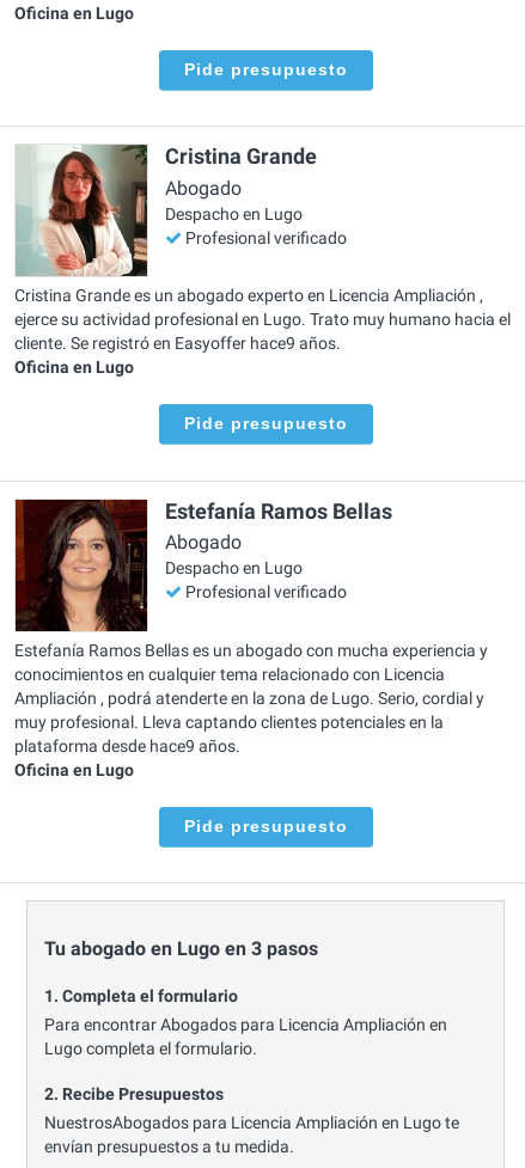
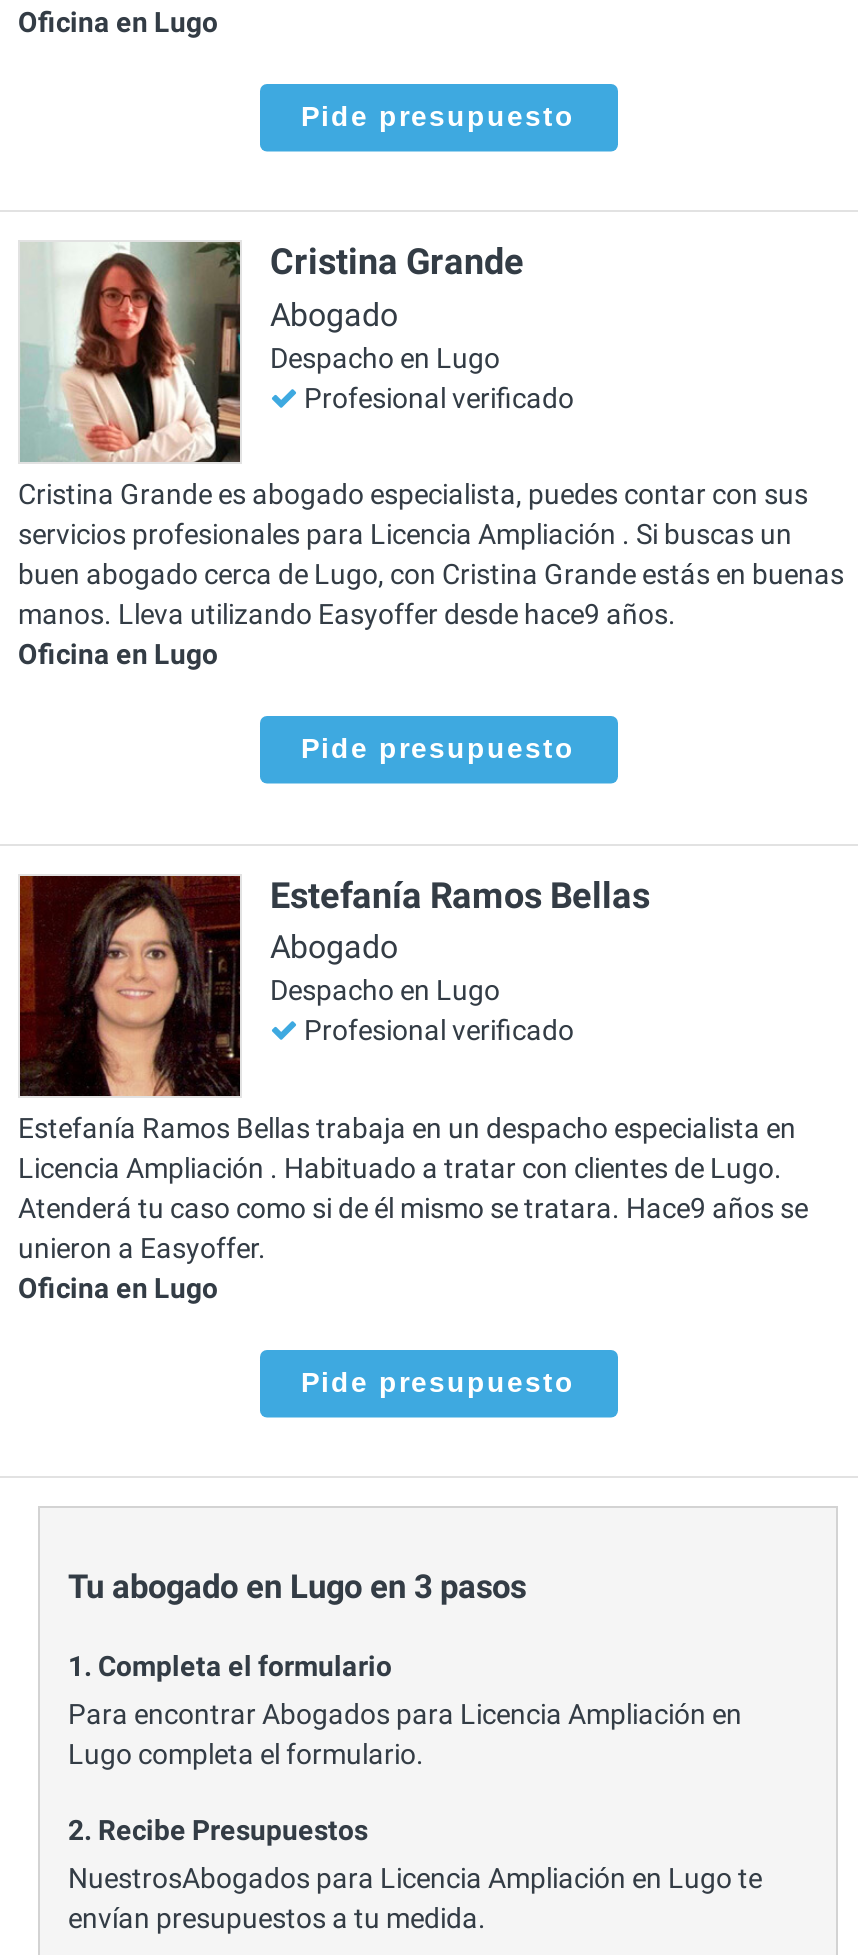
- Cristina Grande es un abogado experto en Licencia Ampliación ,
- ejerce su actividad profesional en Lugo. Trato muy humano hacia el
- cliente. Se registró en Easyoffer hace9 años.
+ Cristina Grande es abogado especialista, puedes contar con sus
+ servicios profesionales para Licencia Ampliación . Si buscas un
+ buen abogado cerca de Lugo, con Cristina Grande estás en buenas
+ manos. Lleva utilizando Easyoffer desde hace9 años.

moved down: [image] | Oficina en Lugo | Pide presupuesto | Estefanía Ramos Bellas | Abogado | Despacho en Lugo | Profesional verificado

- Estefanía Ramos Bellas es un abogado con mucha experiencia y
- conocimientos en cualquier tema relacionado con Licencia
- Ampliación , podrá atenderte en la zona de Lugo. Serio, cordial y
- muy profesional. Lleva captando clientes potenciales en la
- plataforma desde hace9 años.
+ Estefanía Ramos Bellas trabaja en un despacho especialista en
+ Licencia Ampliación . Habituado a tratar con clientes de Lugo.
+ Atenderá tu caso como si de él mismo se tratara. Hace9 años se
+ unieron a Easyoffer.
